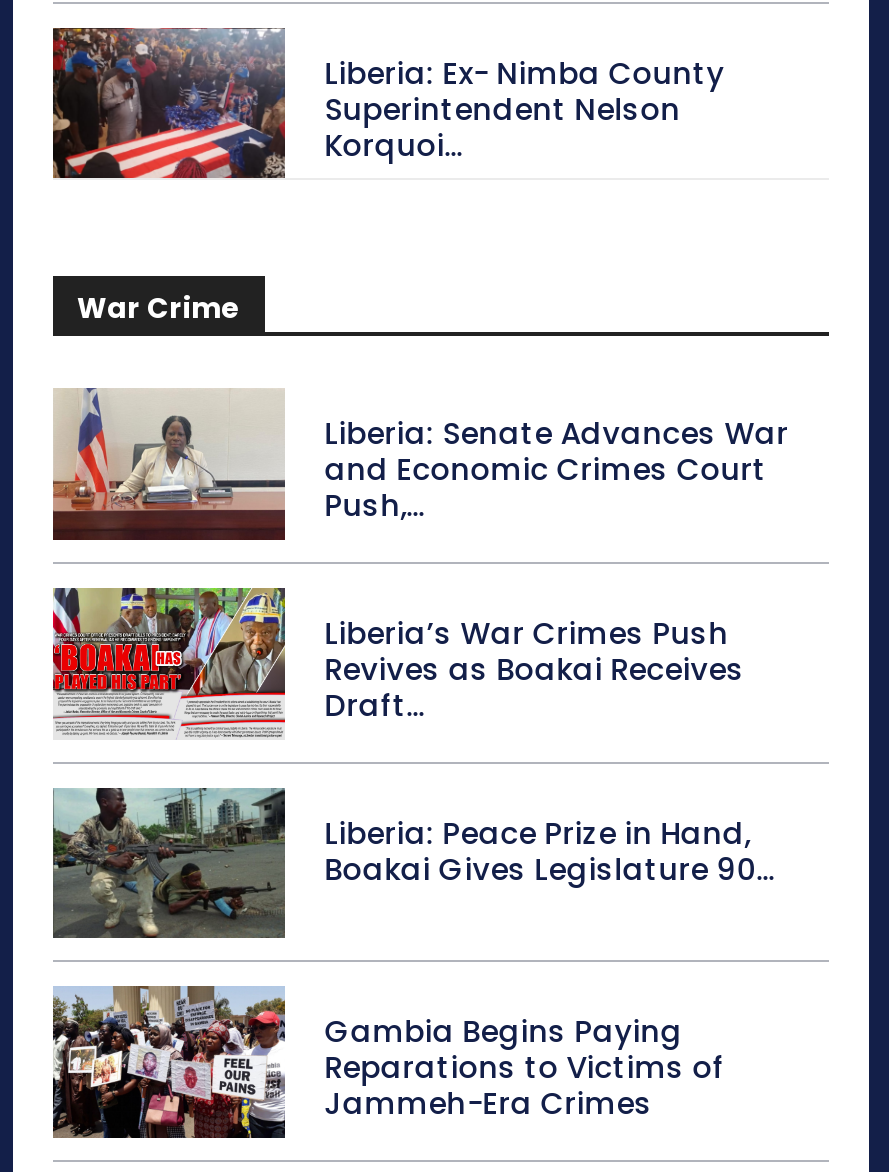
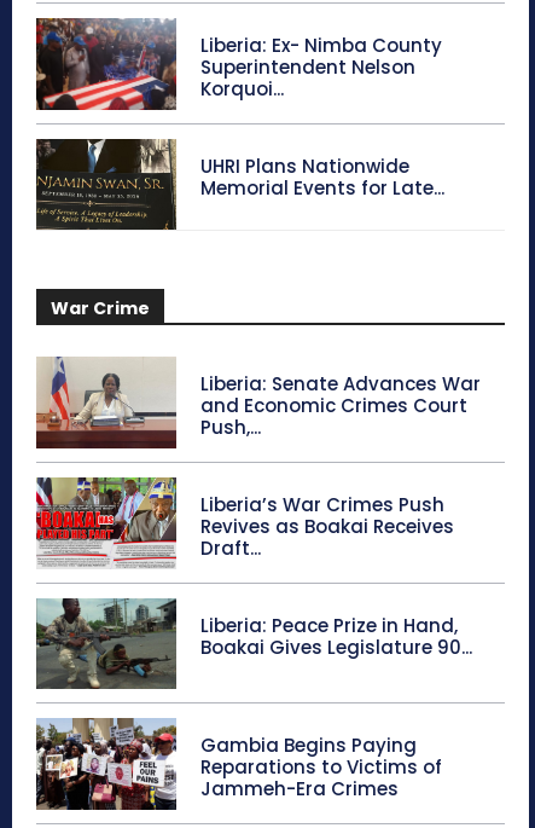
+ [image]
+ UHRI Plans Nationwide
+ Memorial Events for Late...
